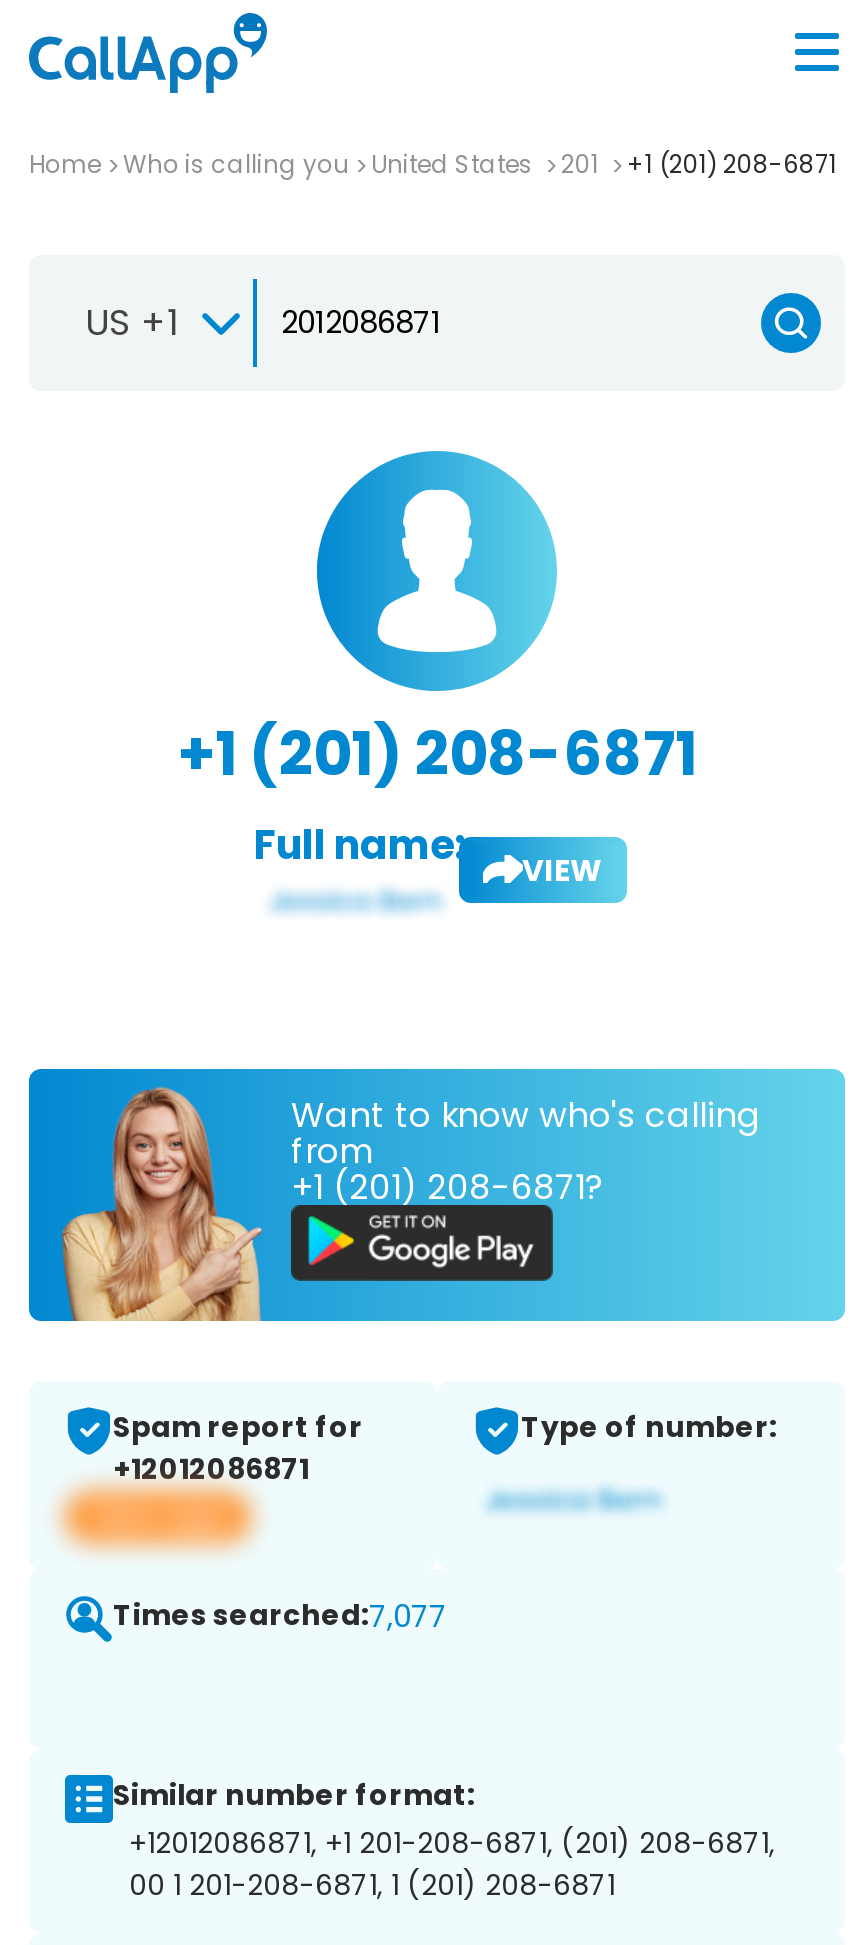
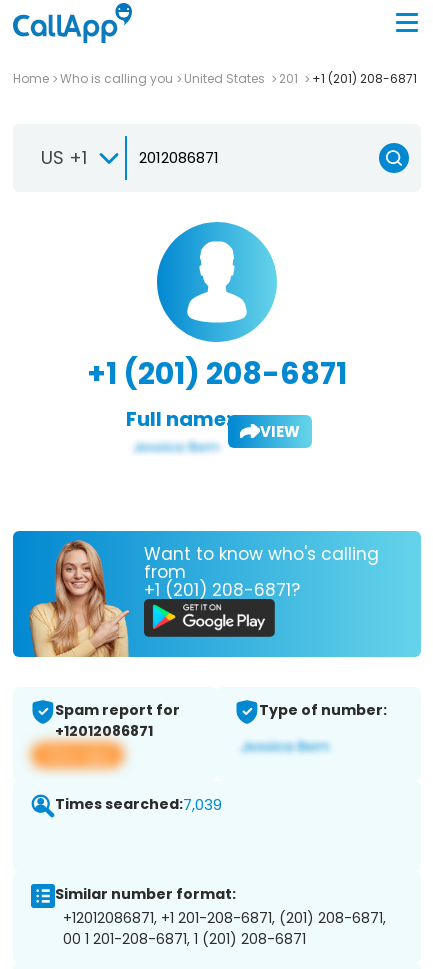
- Times searched:7,077
+ Times searched:7,039
